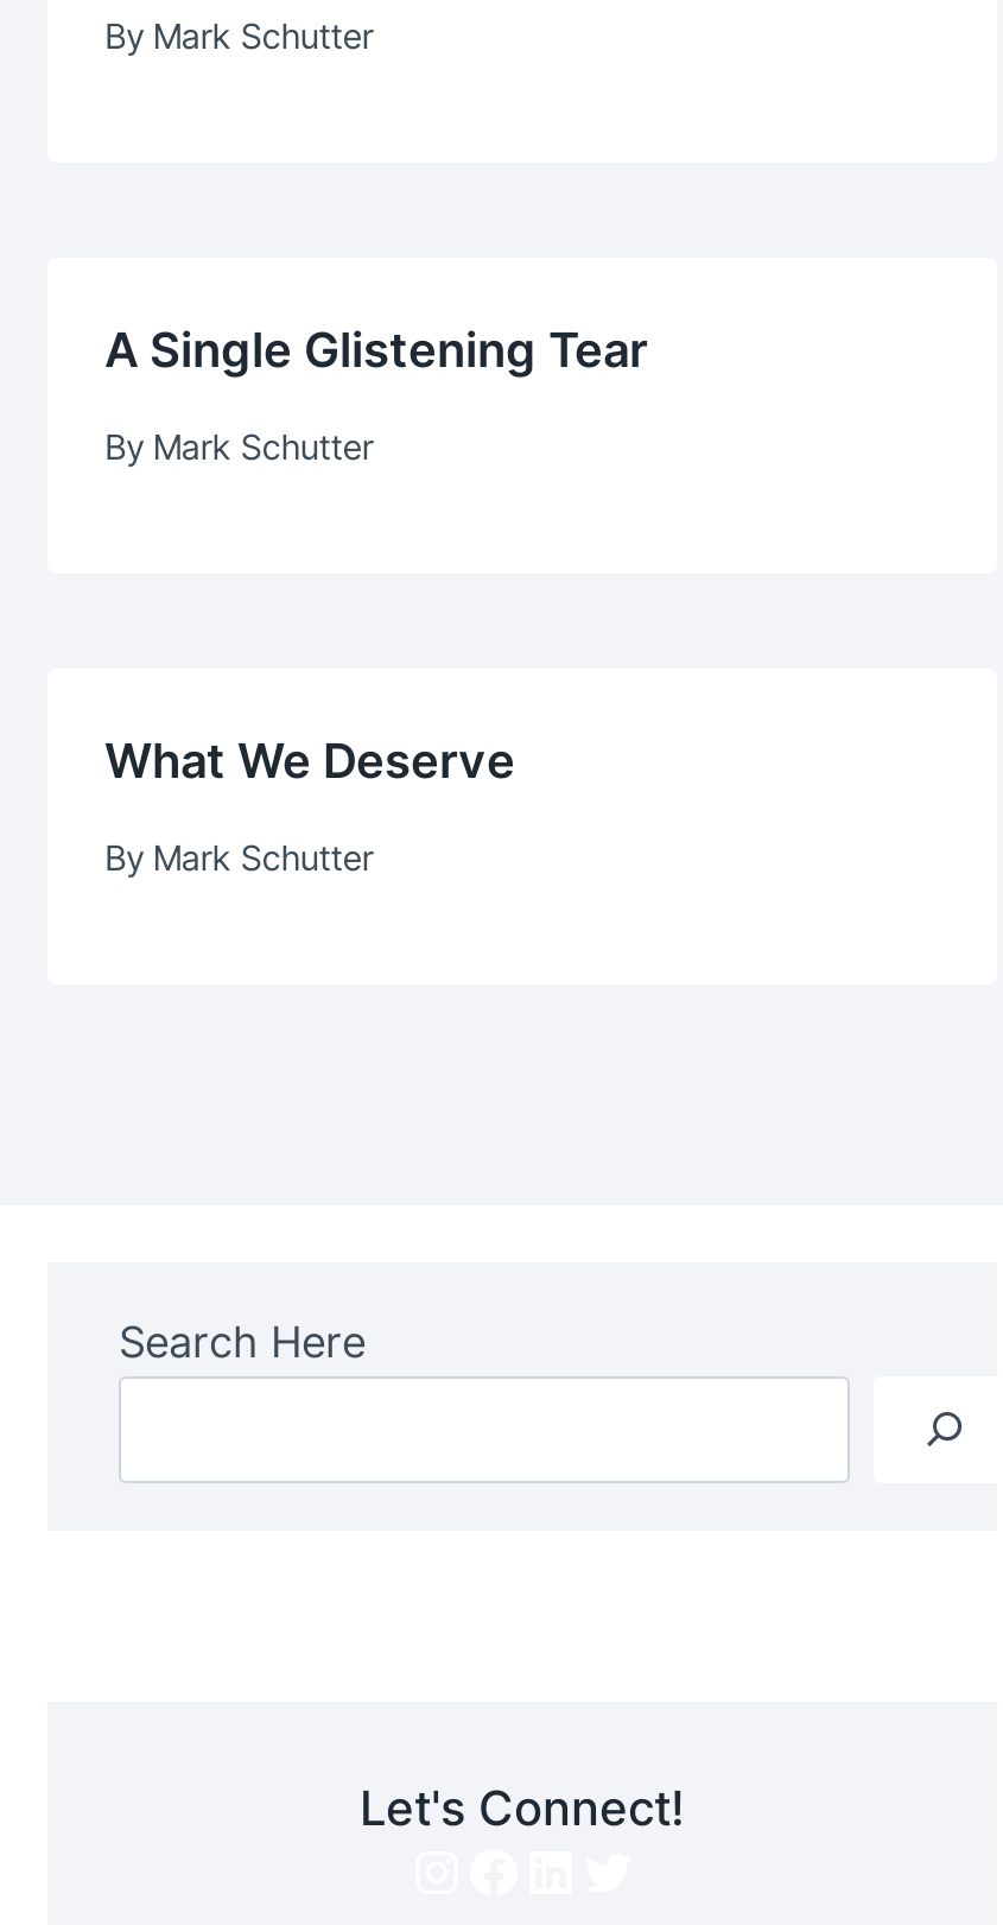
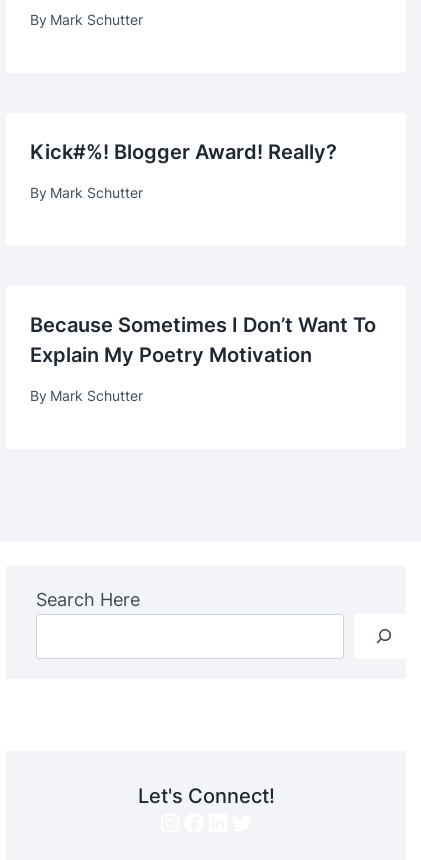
- A Single Glistening Tear
+ Kick#%! Blogger Award! Really?

- What We Deserve
+ Because Sometimes I Don’t Want To
+ Explain My Poetry Motivation
